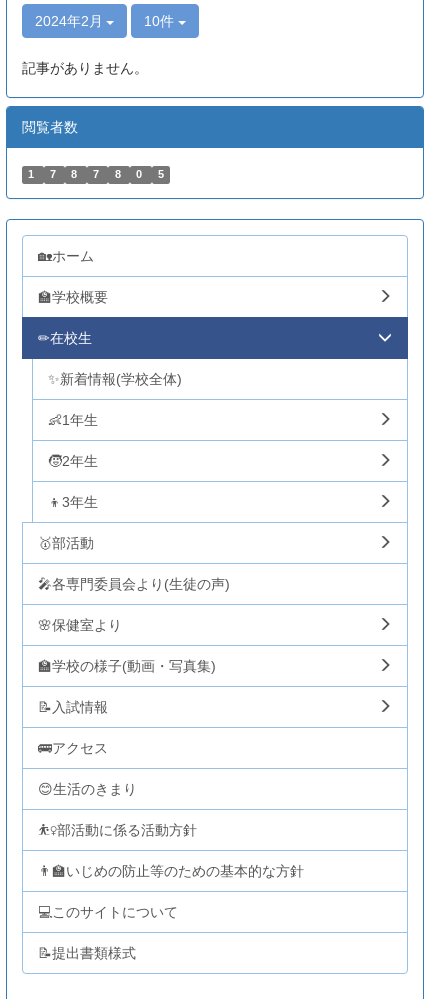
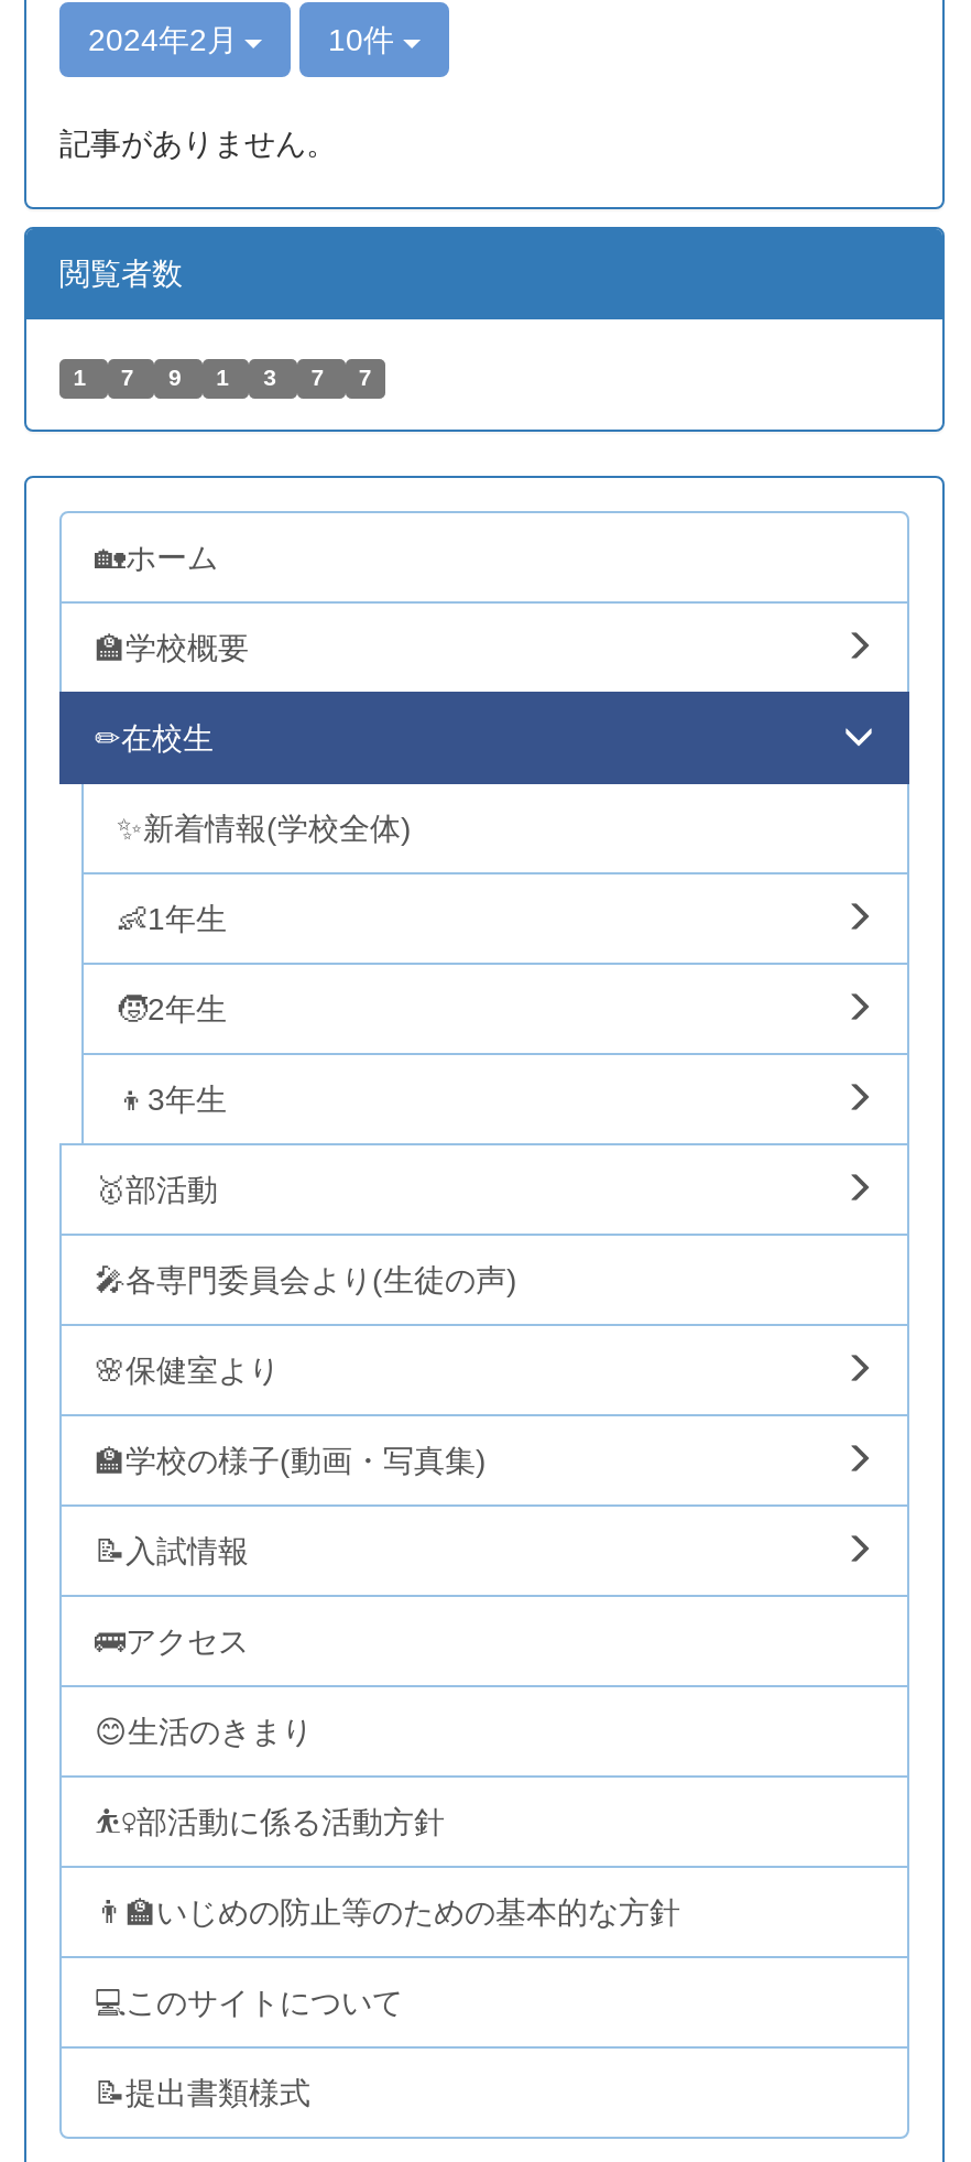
- 8
+ 9
+ 1
+ 3

- 8
- 0
- 5
+ 7
